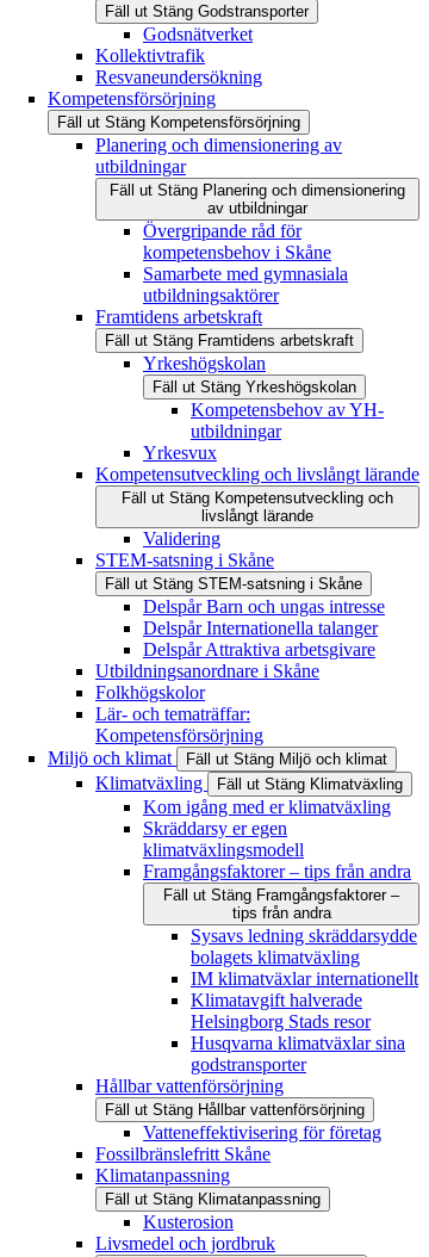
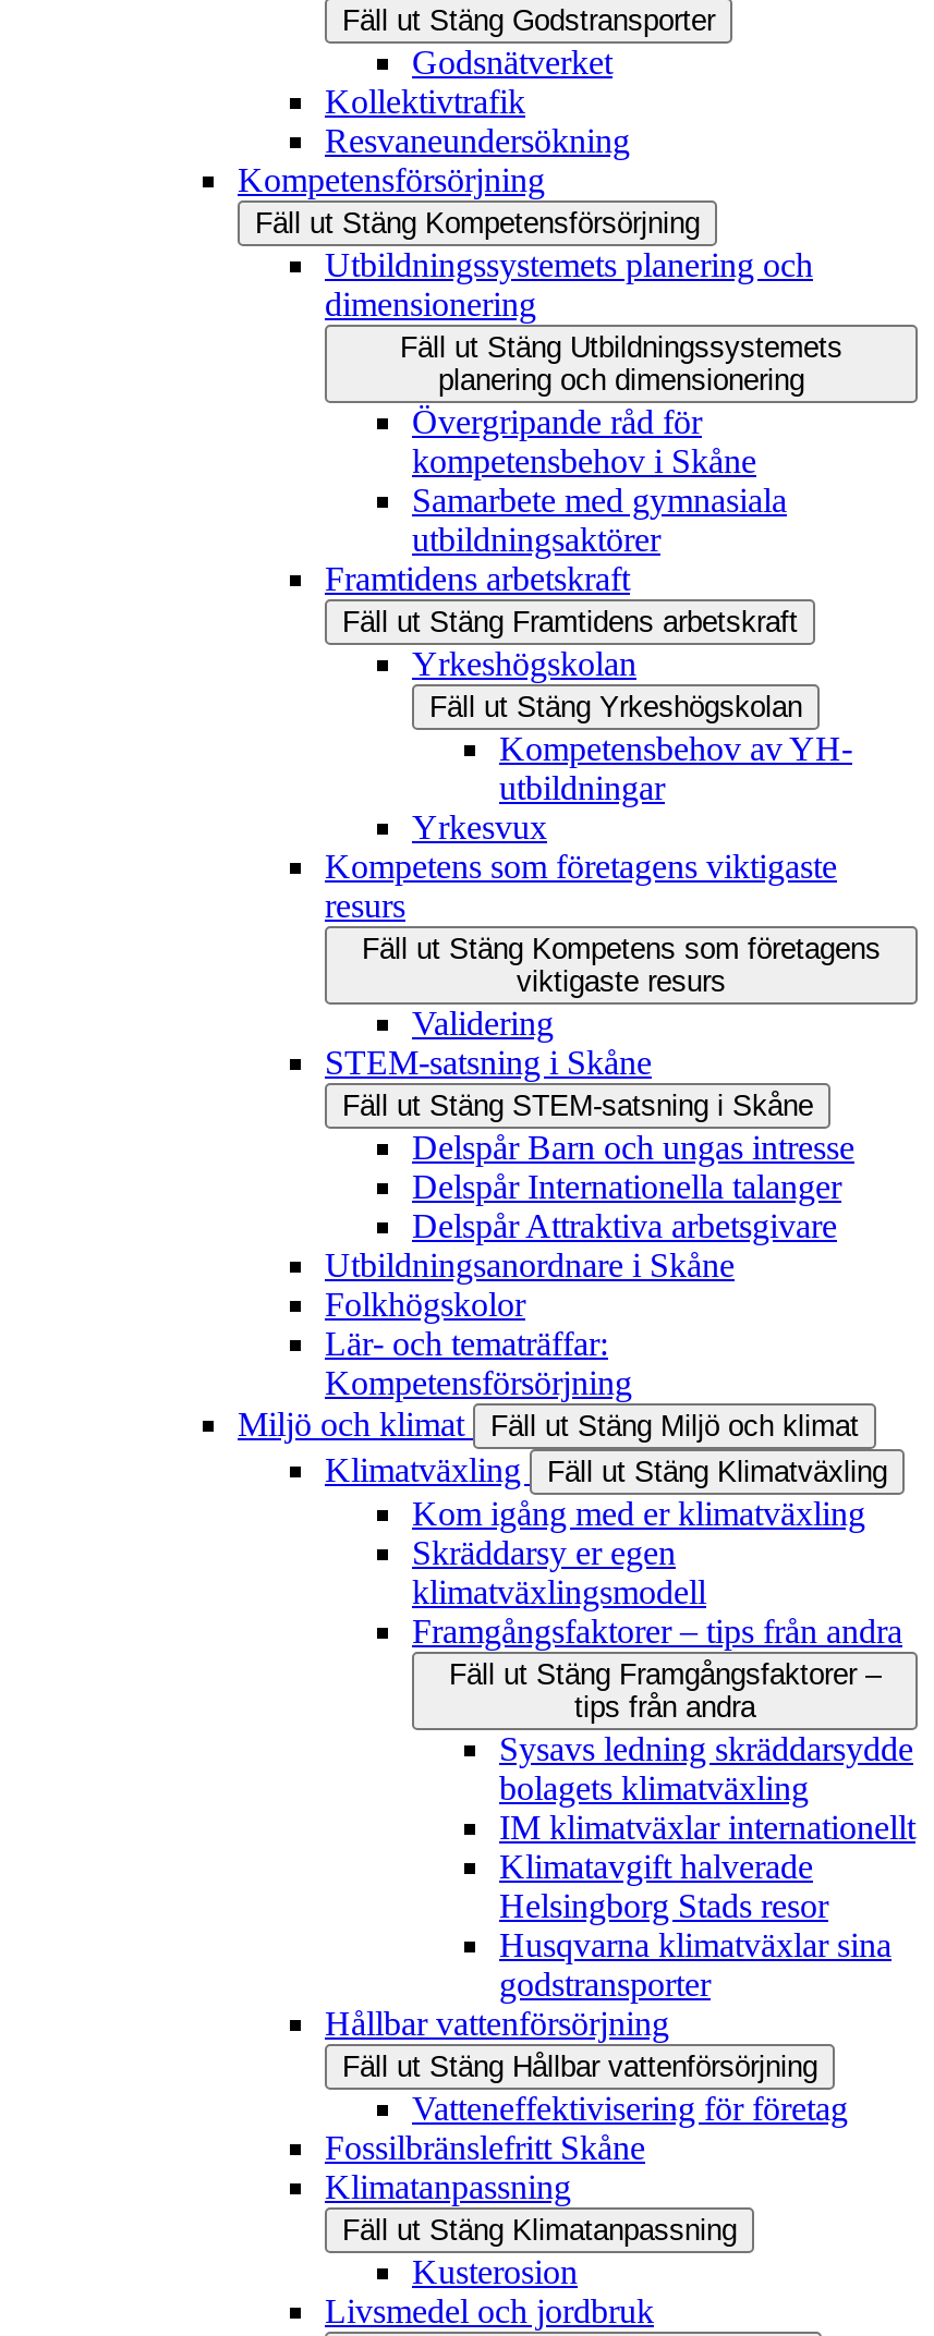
- Planering och dimensionering av
- utbildningar
- Fäll ut Stäng Planering och dimensionering
- av utbildningar
+ Utbildningssystemets planering och
+ dimensionering
+ Fäll ut Stäng Utbildningssystemets
+ planering och dimensionering

- Kompetensutveckling och livslångt lärande
- Fäll ut Stäng Kompetensutveckling och
- livslångt lärande
+ Kompetens som företagens viktigaste
+ resurs
+ Fäll ut Stäng Kompetens som företagens
+ viktigaste resurs
